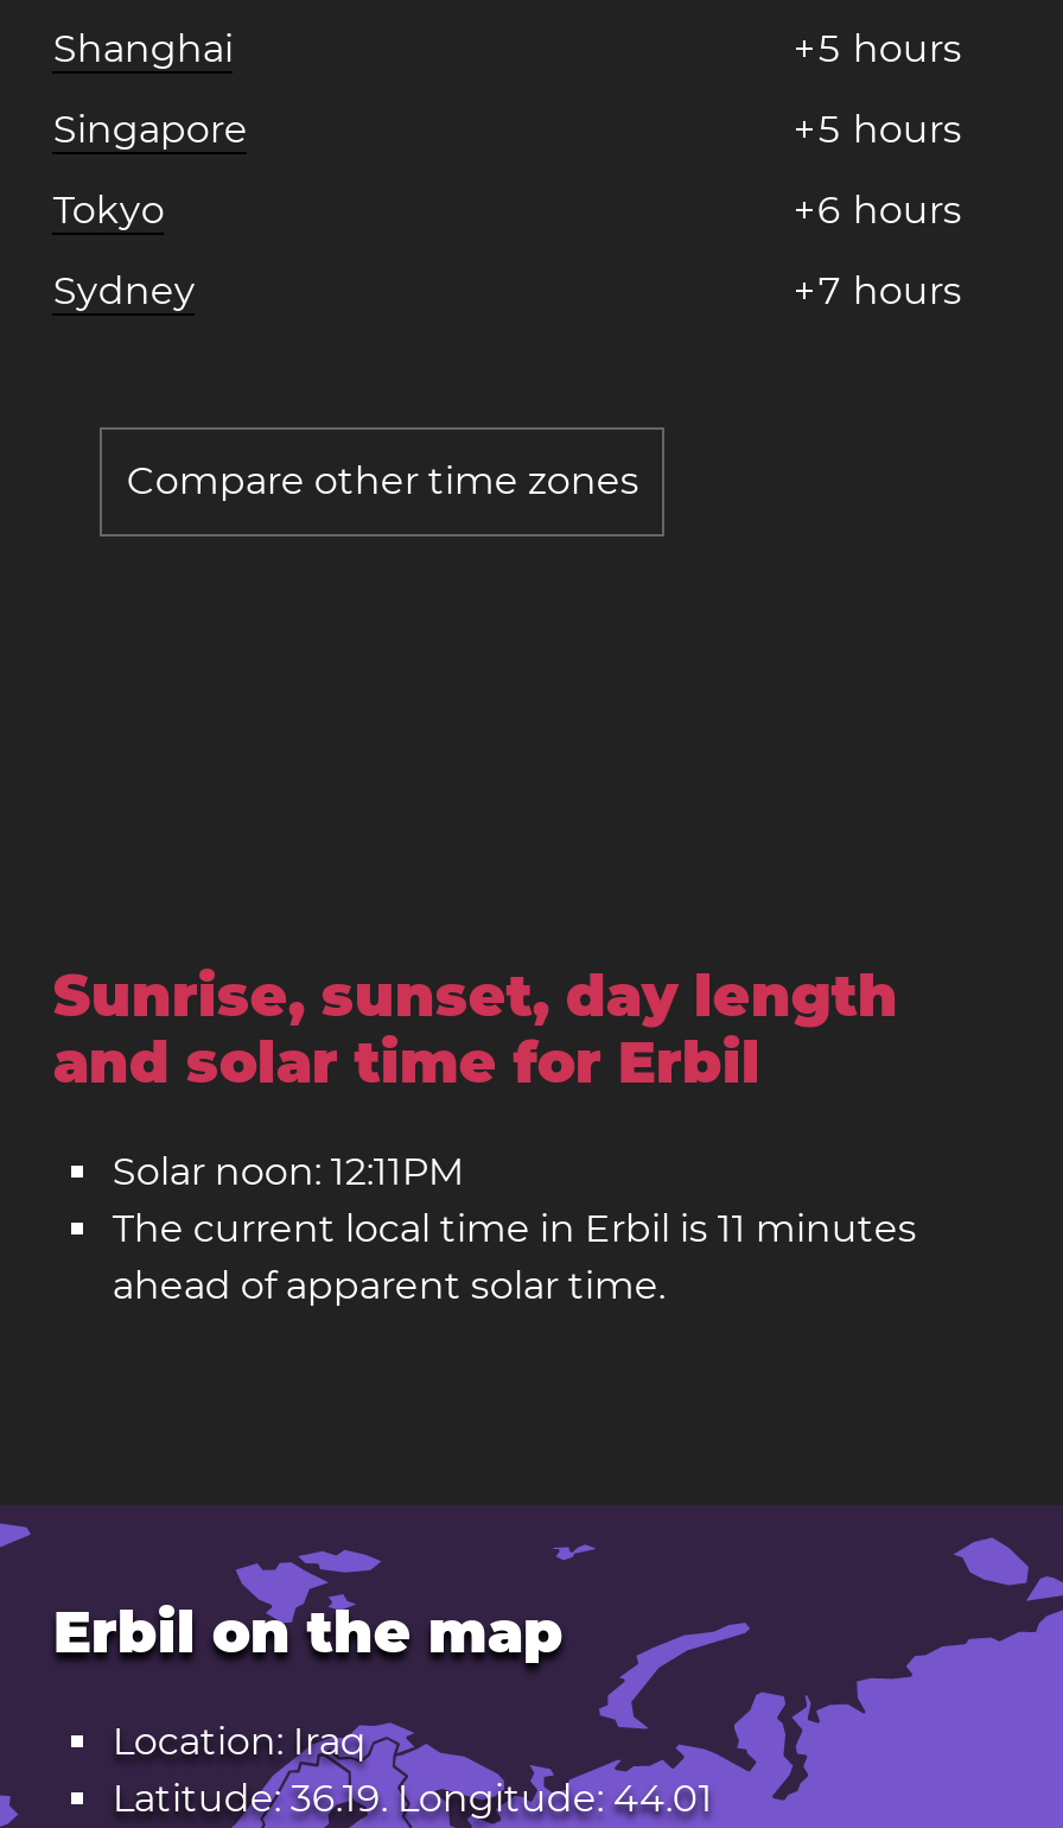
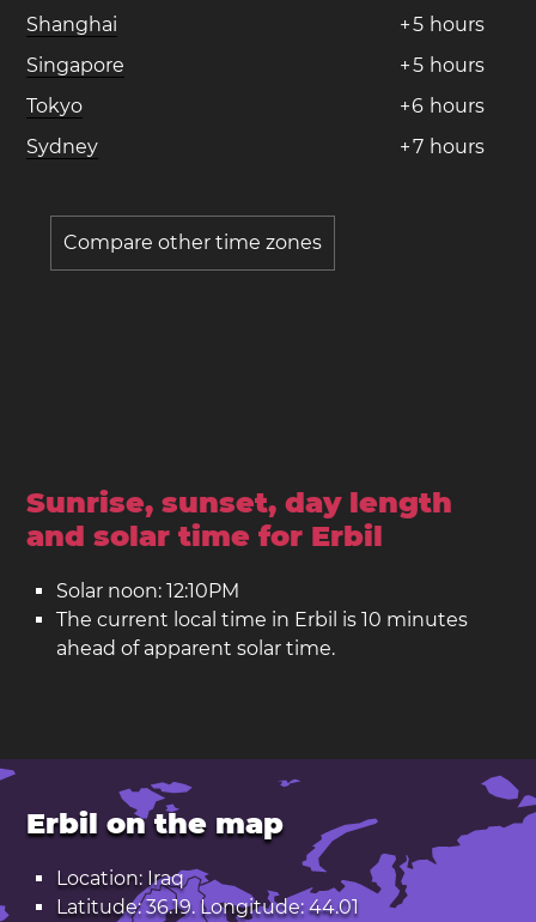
- Solar noon: 12:11PM
+ Solar noon: 12:10PM

- The current local time in Erbil is 11 minutes
+ The current local time in Erbil is 10 minutes
